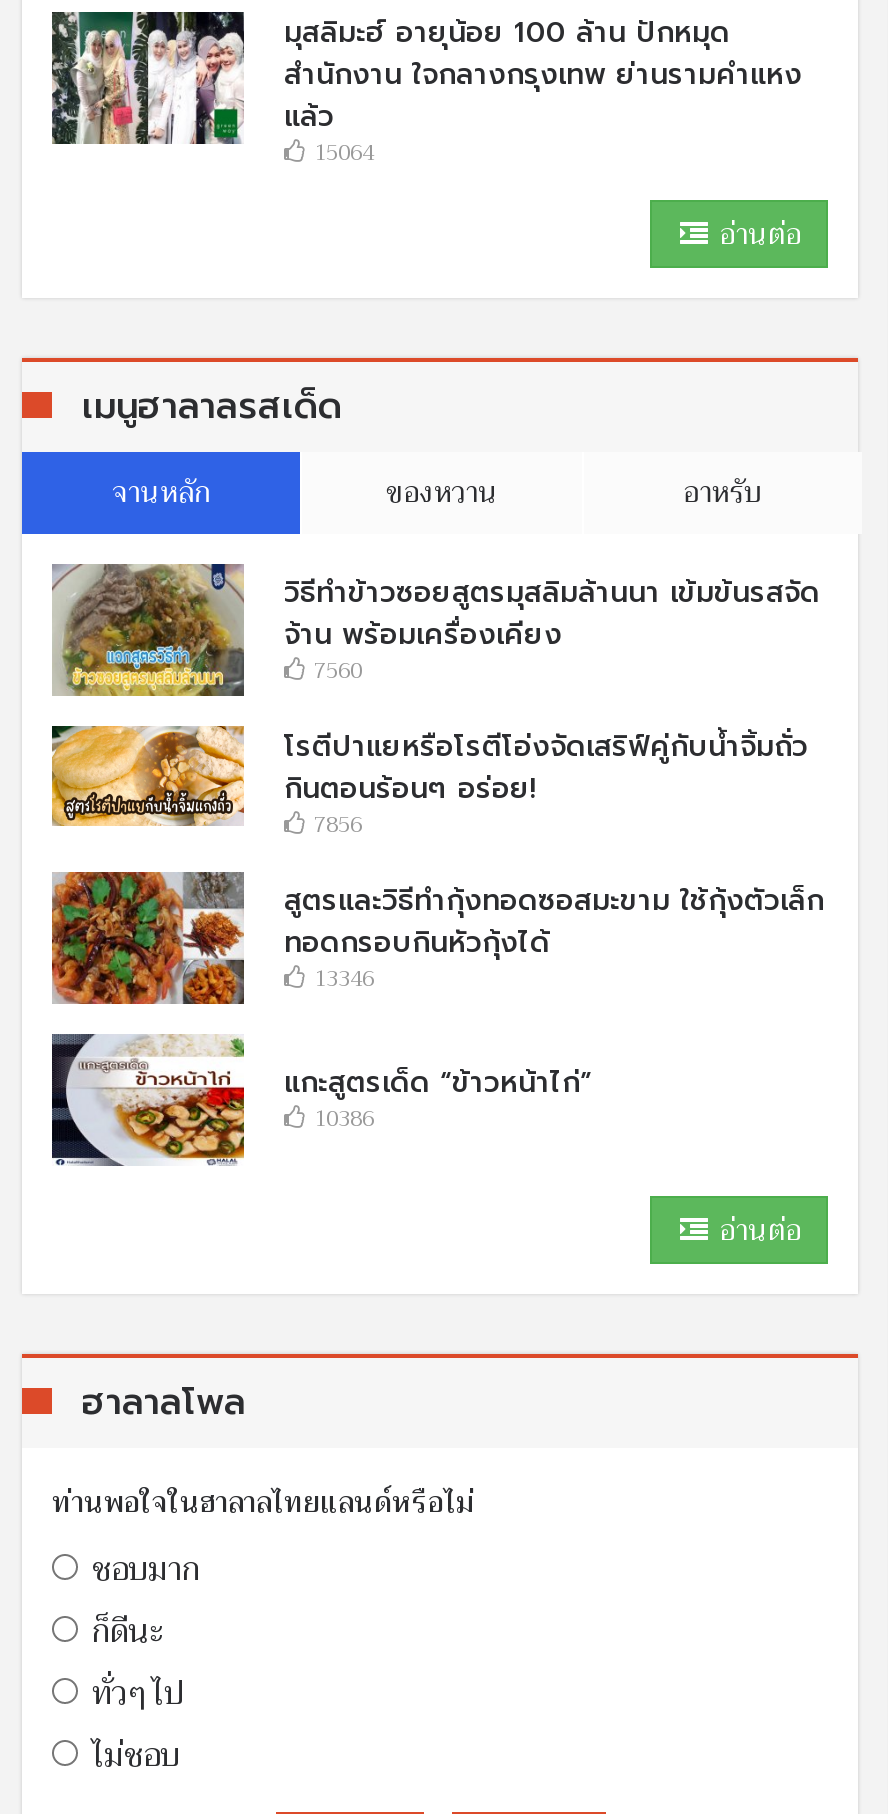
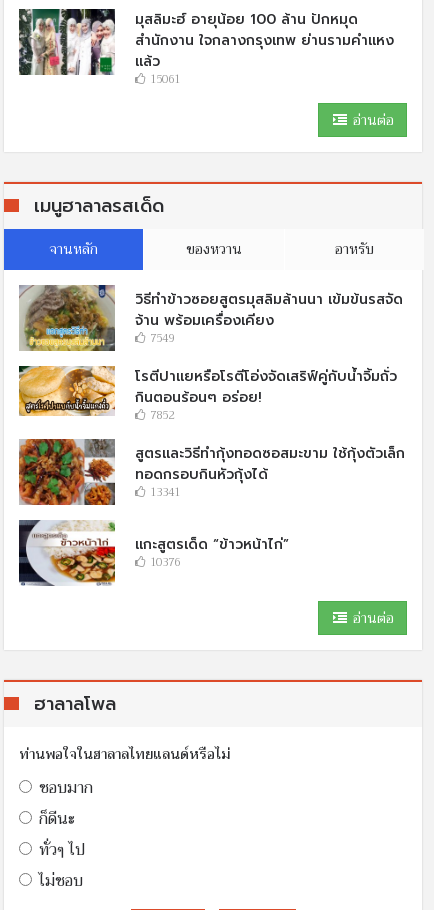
- 15064
+ 15061

- 7560
+ 7549

- 7856
+ 7852

- 13346
+ 13341

- 10386
+ 10376
